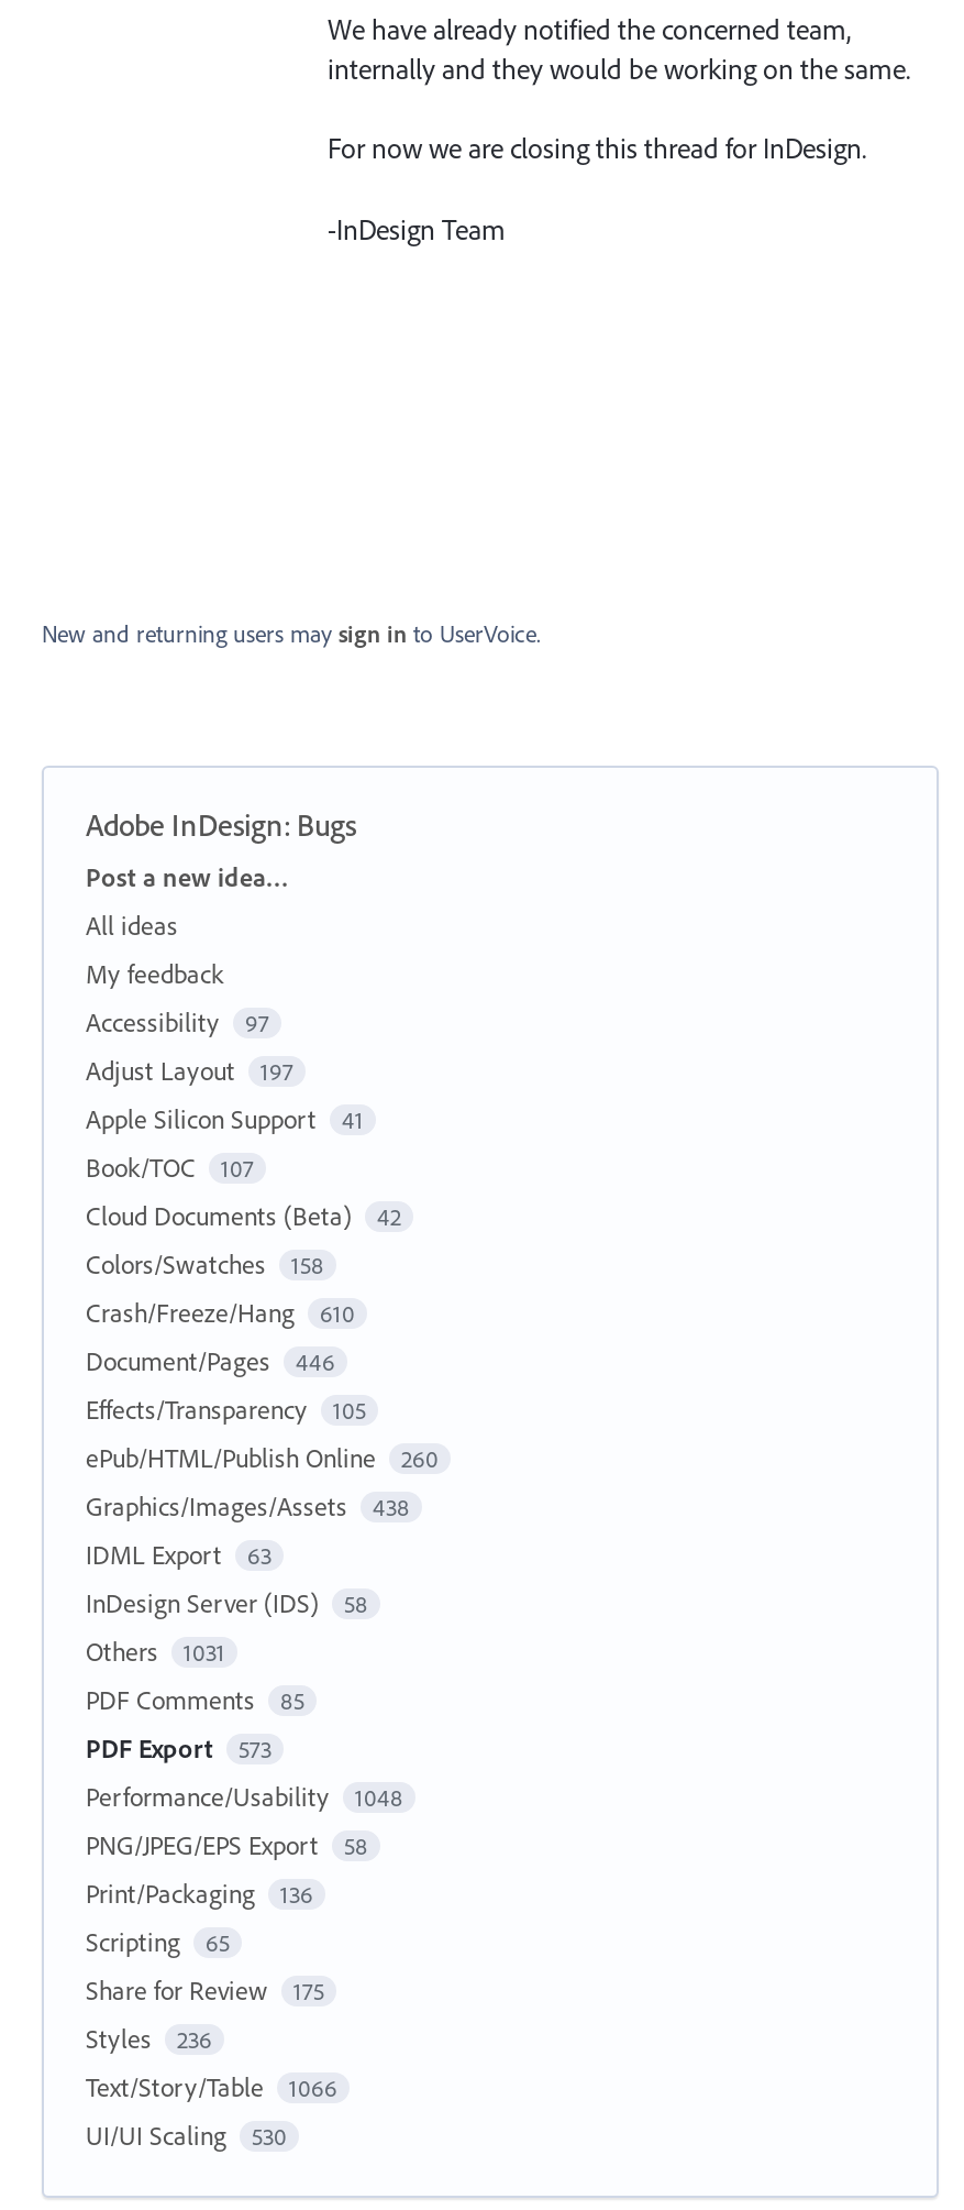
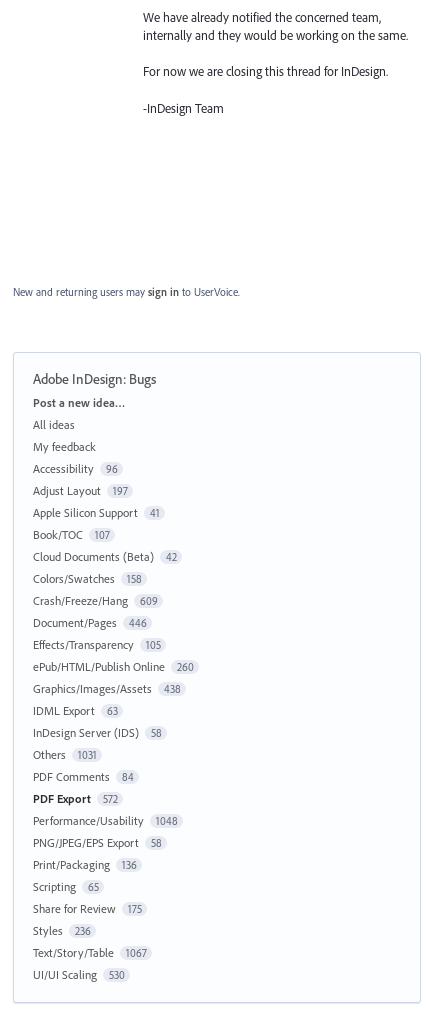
- Accessibility 97
+ Accessibility 96

- Crash/Freeze/Hang 610
+ Crash/Freeze/Hang 609

- PDF Comments 85
+ PDF Comments 84

- PDF Export 573
+ PDF Export 572

- Text/Story/Table 1066
+ Text/Story/Table 1067
